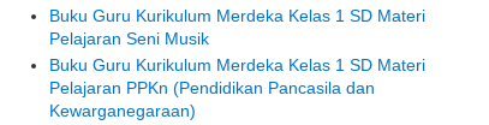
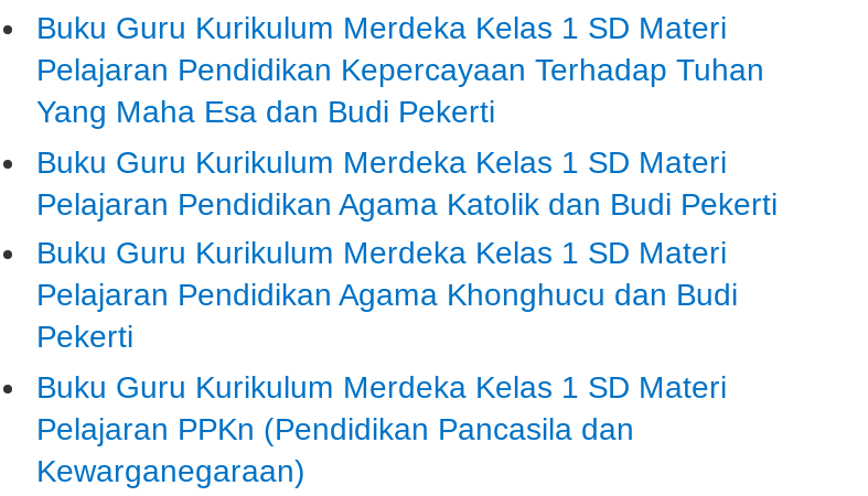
- Pelajaran Seni Musik
+ Pelajaran Pendidikan Kepercayaan Terhadap Tuhan
+ Yang Maha Esa dan Budi Pekerti
+ Buku Guru Kurikulum Merdeka Kelas 1 SD Materi
+ Pelajaran Pendidikan Agama Katolik dan Budi Pekerti
+ Buku Guru Kurikulum Merdeka Kelas 1 SD Materi
+ Pelajaran Pendidikan Agama Khonghucu dan Budi
+ Pekerti
